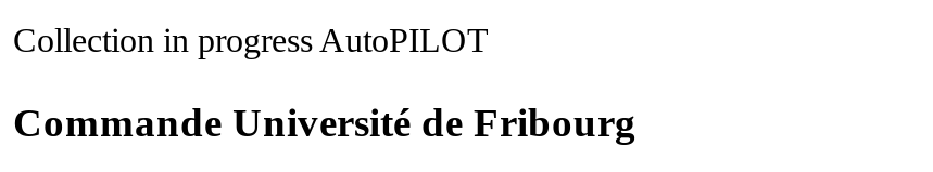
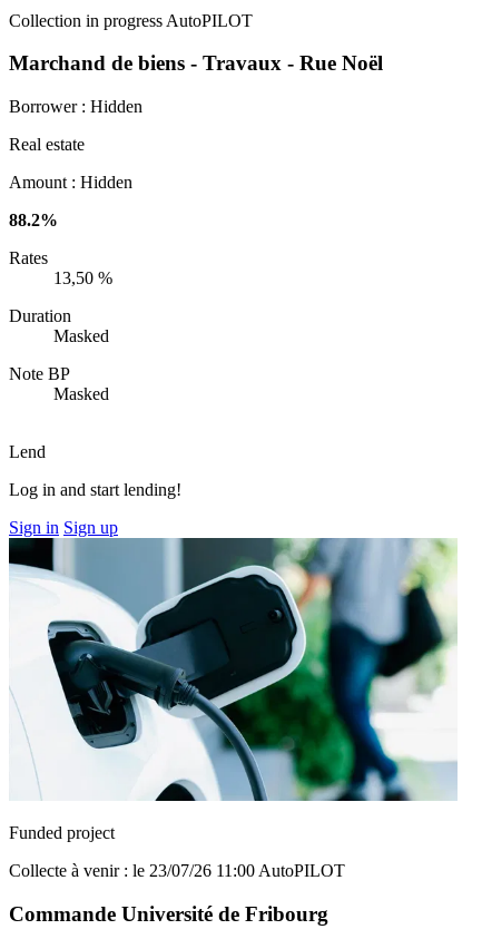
+ [image]
+ Marchand de biens - Travaux - Rue Noël
+ Borrower : Hidden
+ Real estate
+ Amount : Hidden
+ 88.2%
+ Rates
+ 13,50 %
+ Duration
+ Masked
+ Note BP
+ Masked
+ Lend
+ Log in and start lending!
+ Sign in Sign up

+ Funded project
+ Collecte à venir : le 23/07/26 11:00 AutoPILOT
